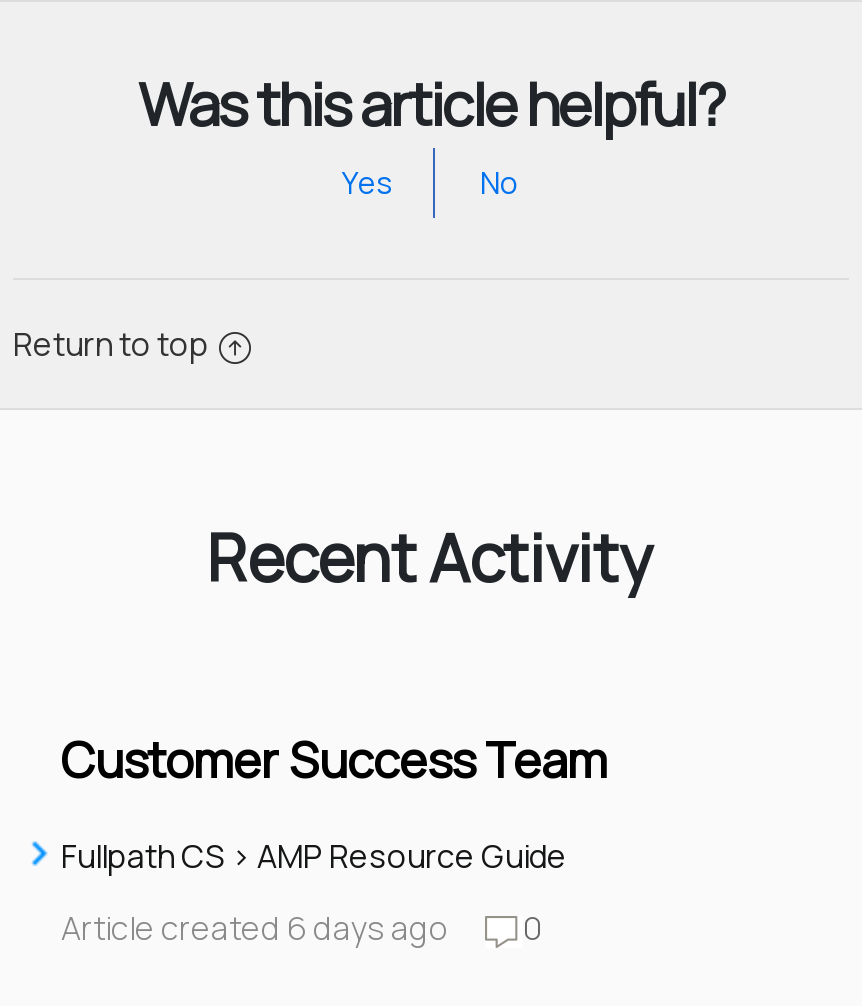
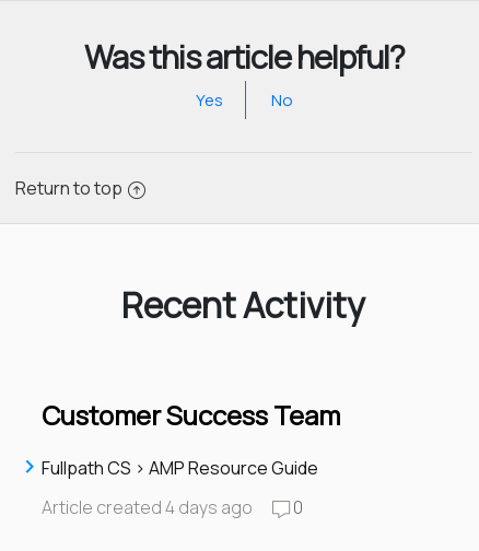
- Article created 6 days ago
+ Article created 4 days ago
